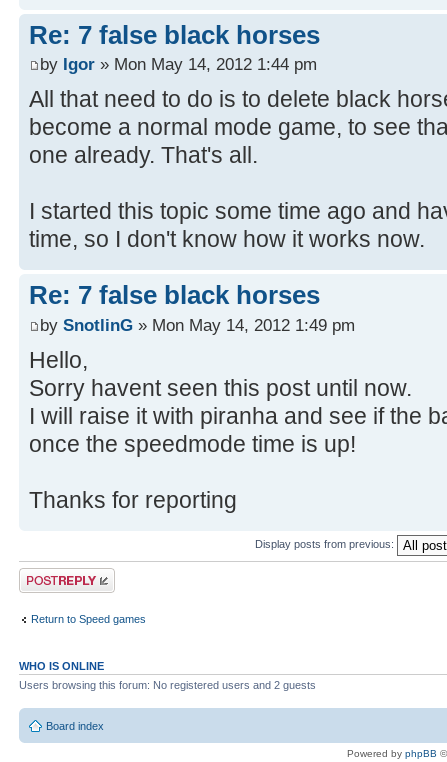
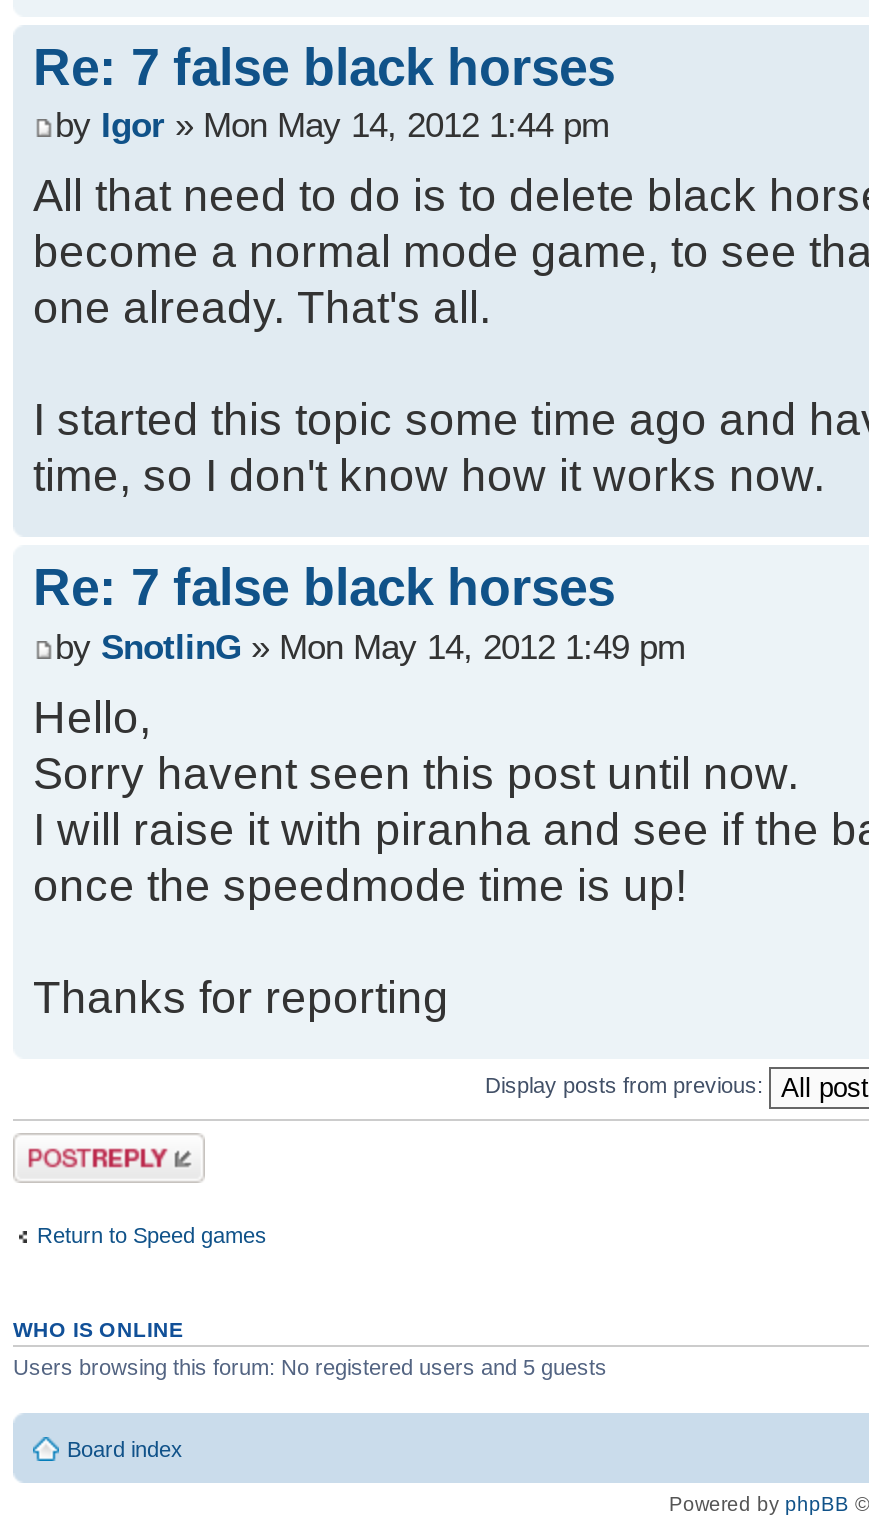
- Users browsing this forum: No registered users and 2 guests
+ Users browsing this forum: No registered users and 5 guests
